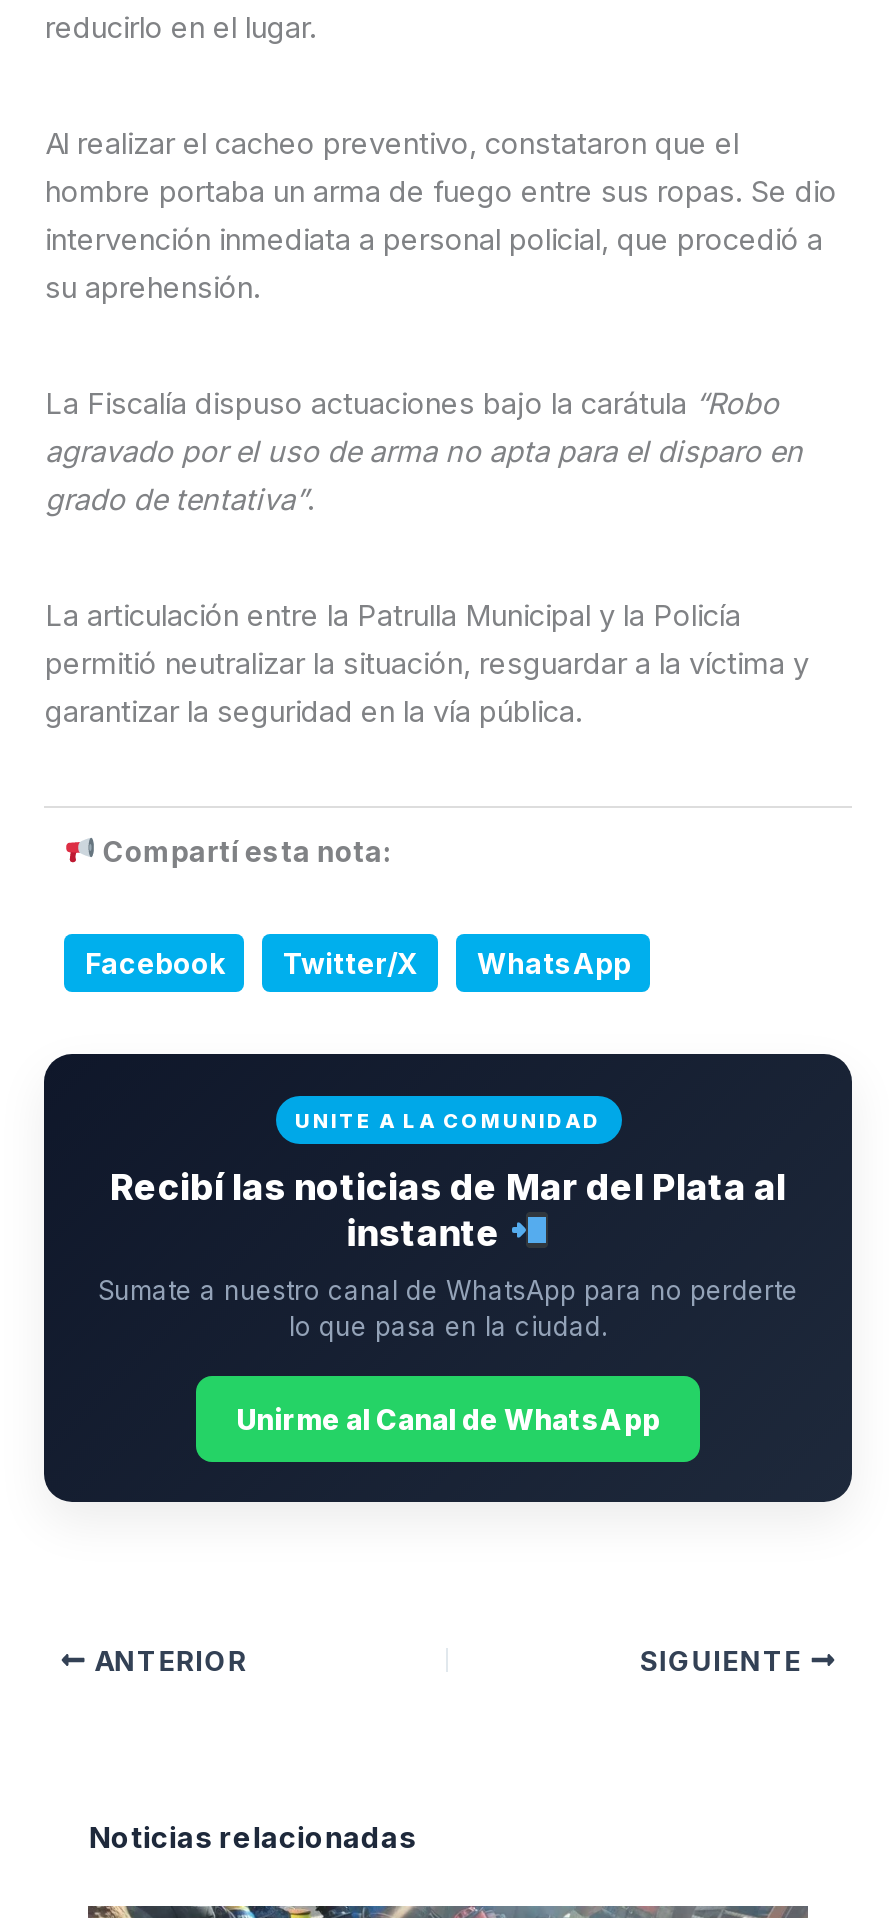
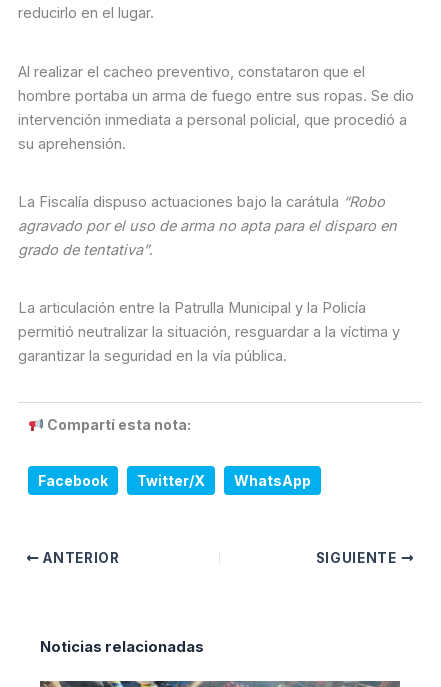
- [image]
- UNITE A LA COMUNIDAD
- Recibí las noticias de Mar del Plata al
- instante
- Sumate a nuestro canal de WhatsApp para no perderte
- lo que pasa en la ciudad.
- Unirme al Canal de WhatsApp
